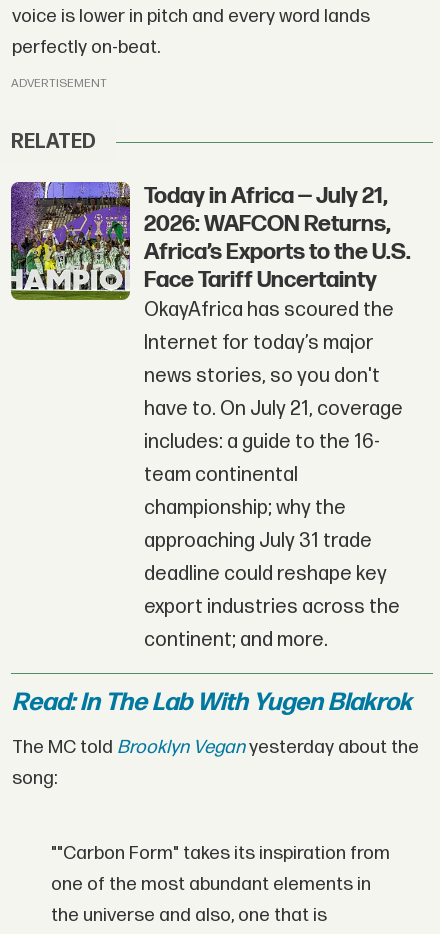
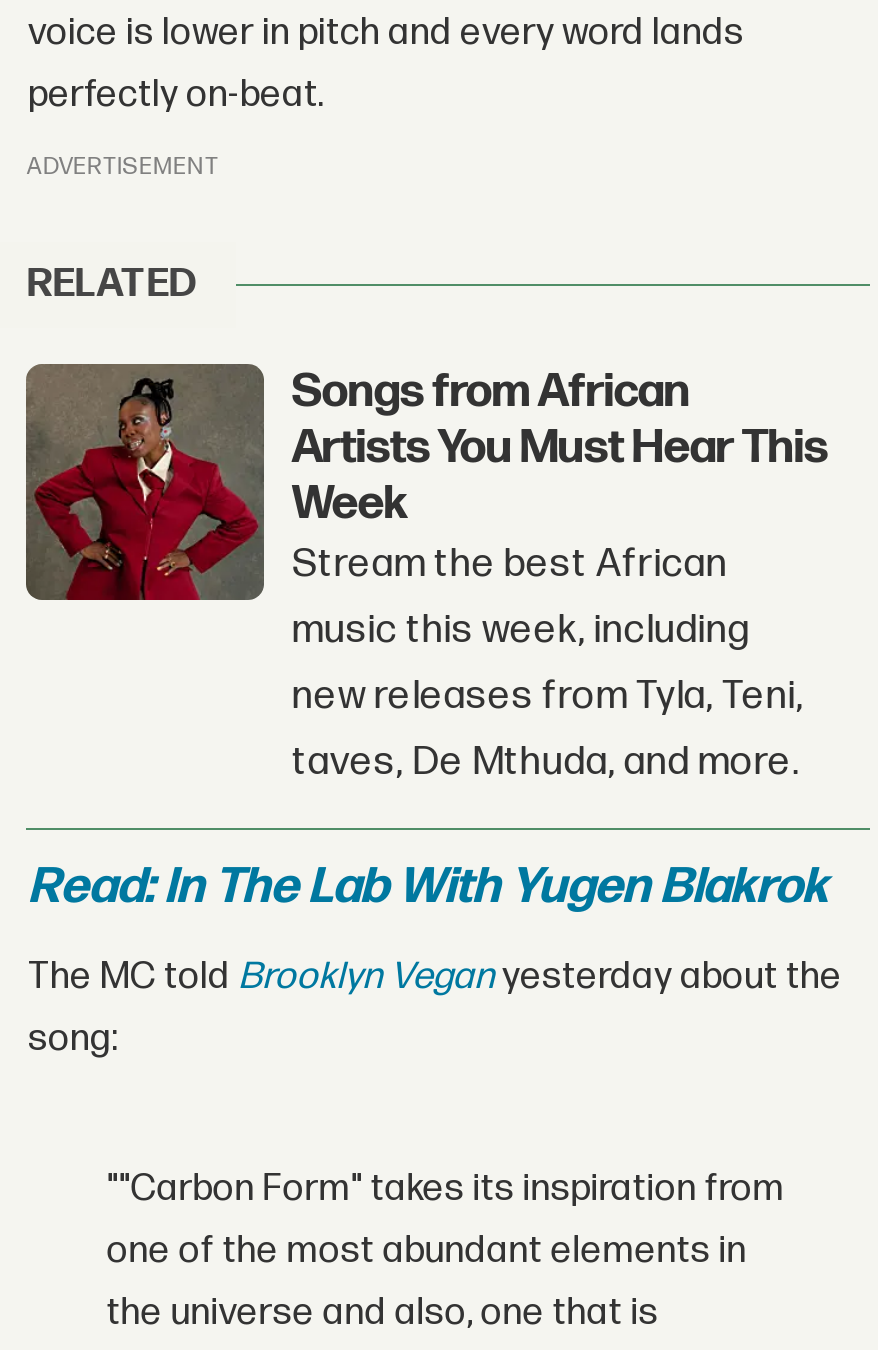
- [image]
- Today in Africa — July 21,
- 2026: WAFCON Returns,
- Africa’s Exports to the U.S.
- Face Tariff Uncertainty
- OkayAfrica has scoured the
- Internet for today’s major
- news stories, so you don't
- have to. On July 21, coverage
- includes: a guide to the 16-
- team continental
- championship; why the
- approaching July 31 trade
- deadline could reshape key
- export industries across the
- continent; and more.
+ [image]
+ Songs from African
+ Artists You Must Hear This
+ Week
+ Stream the best African
+ music this week, including
+ new releases from Tyla, Teni,
+ taves, De Mthuda, and more.
